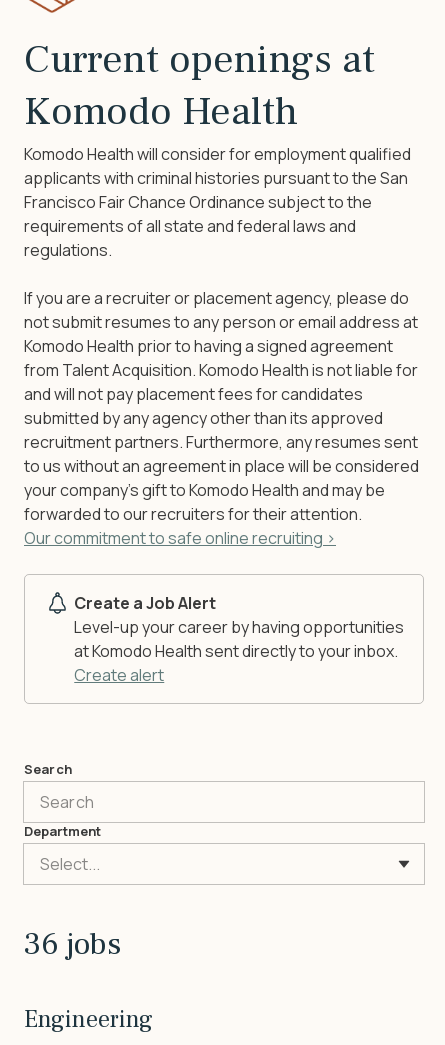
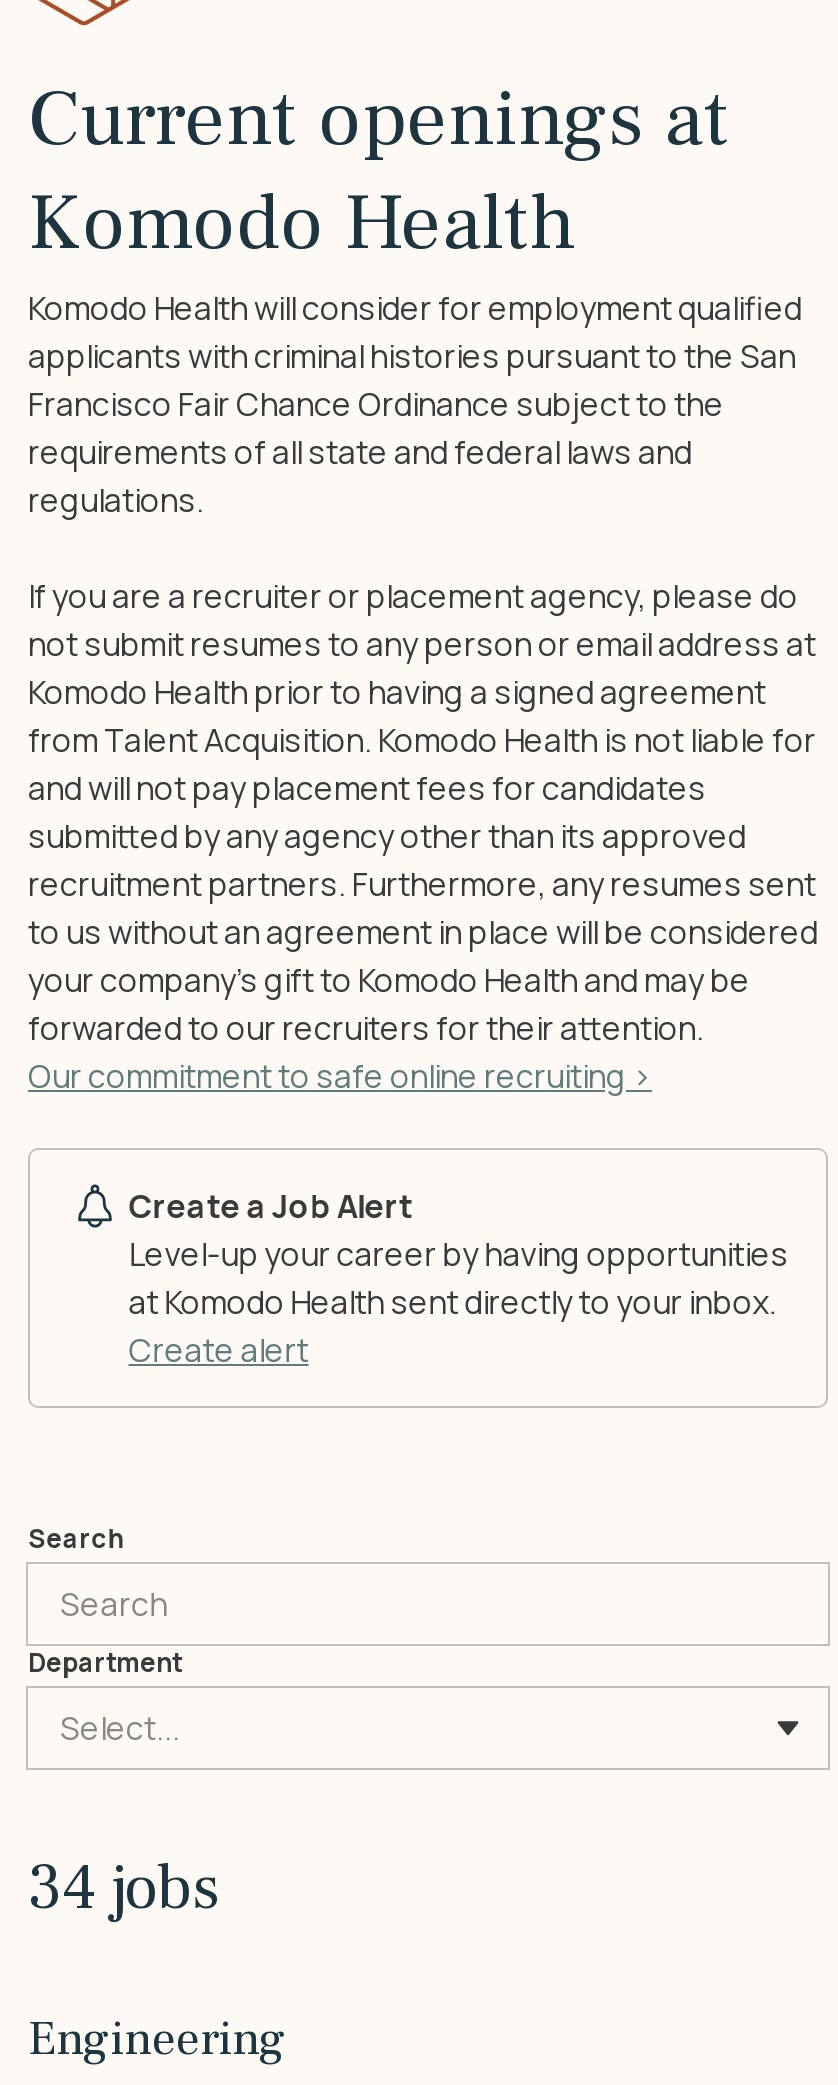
- 36 jobs
+ 34 jobs
